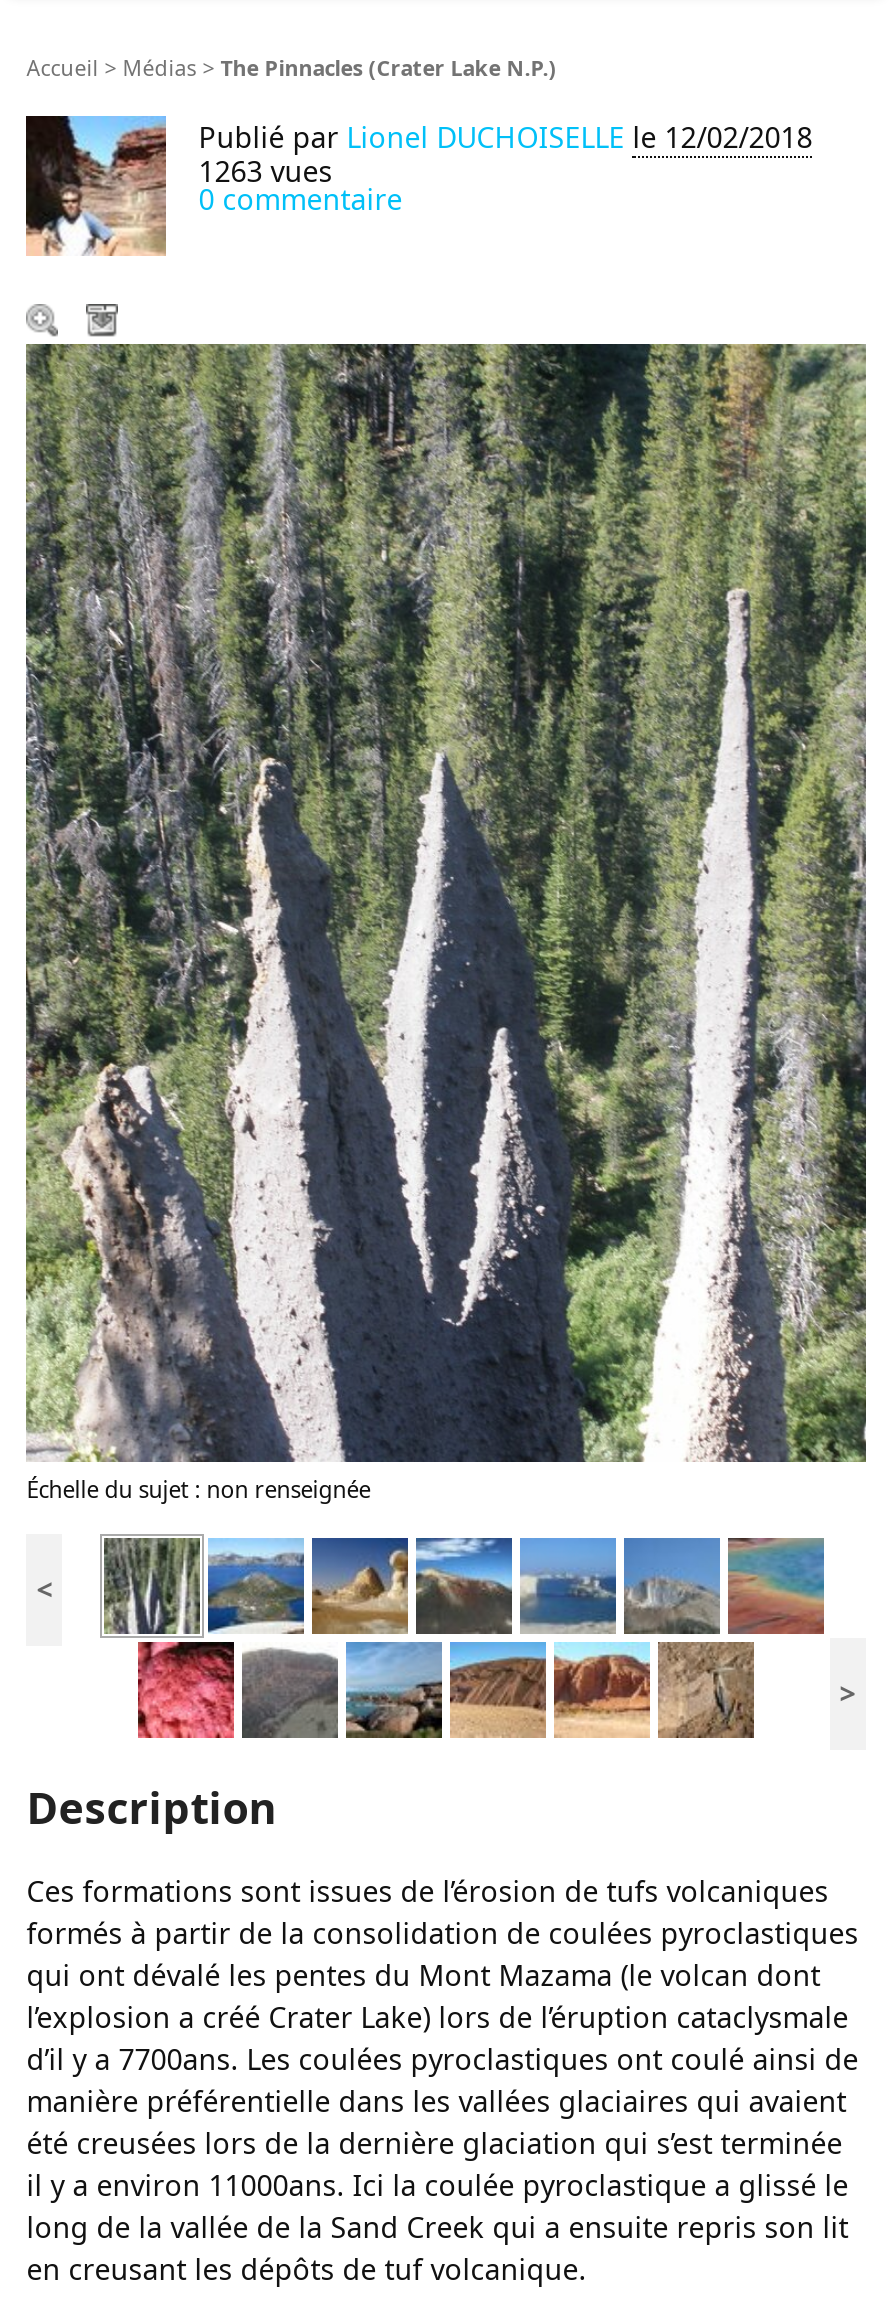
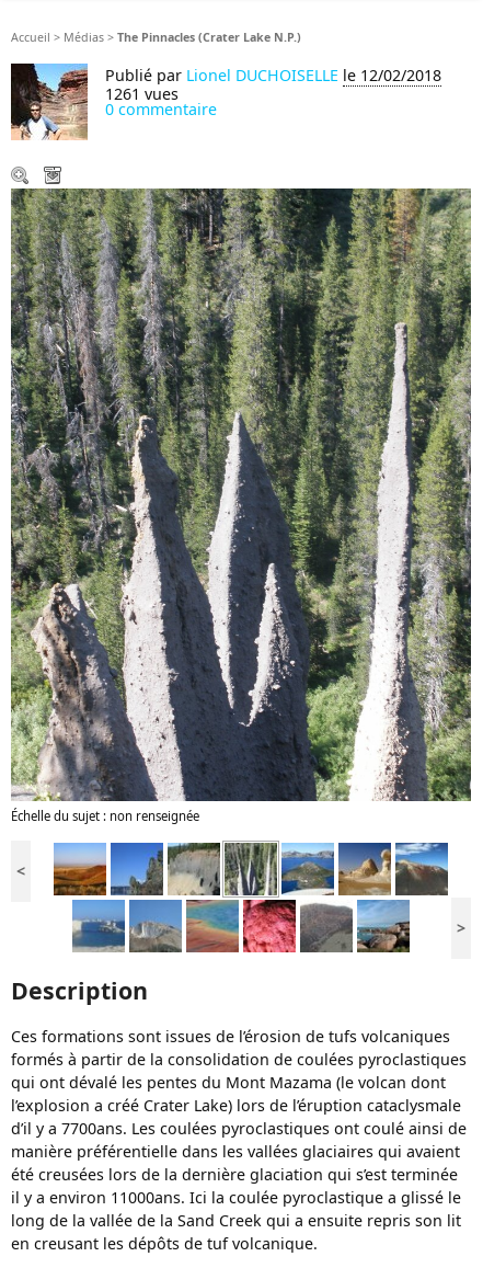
- 1263 vues
+ 1261 vues

- [image]
+ [image]
